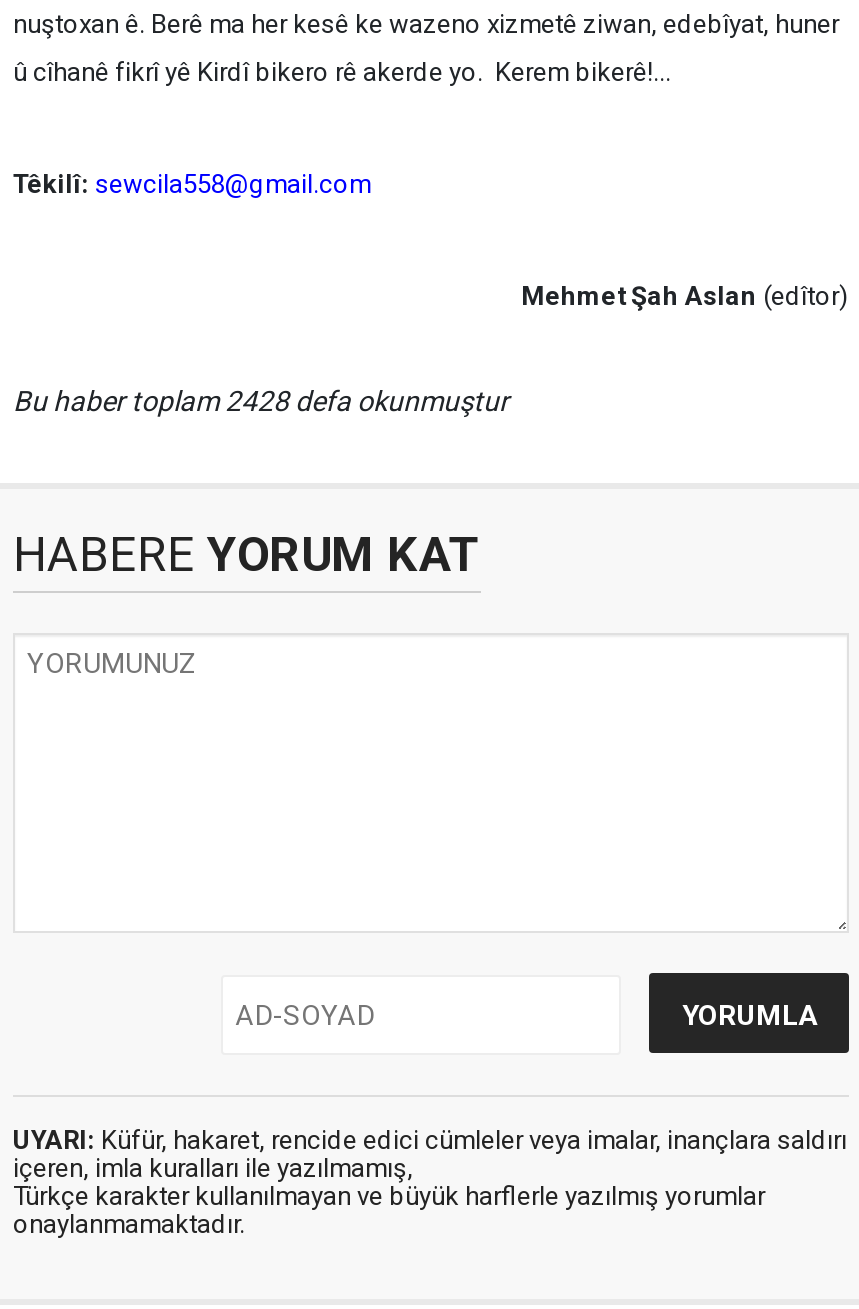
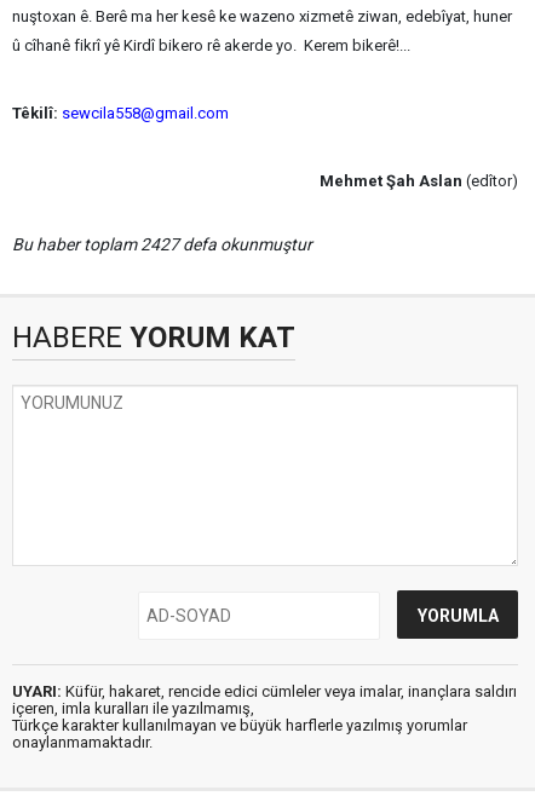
- Bu haber toplam 2428 defa okunmuştur
+ Bu haber toplam 2427 defa okunmuştur
